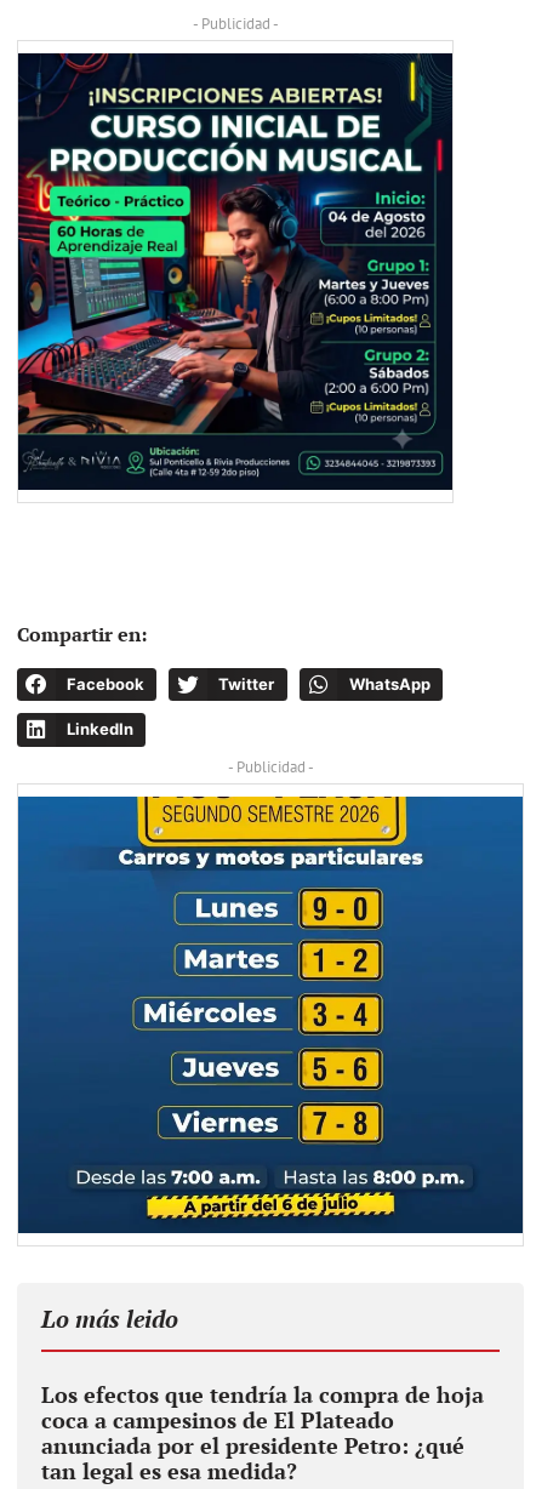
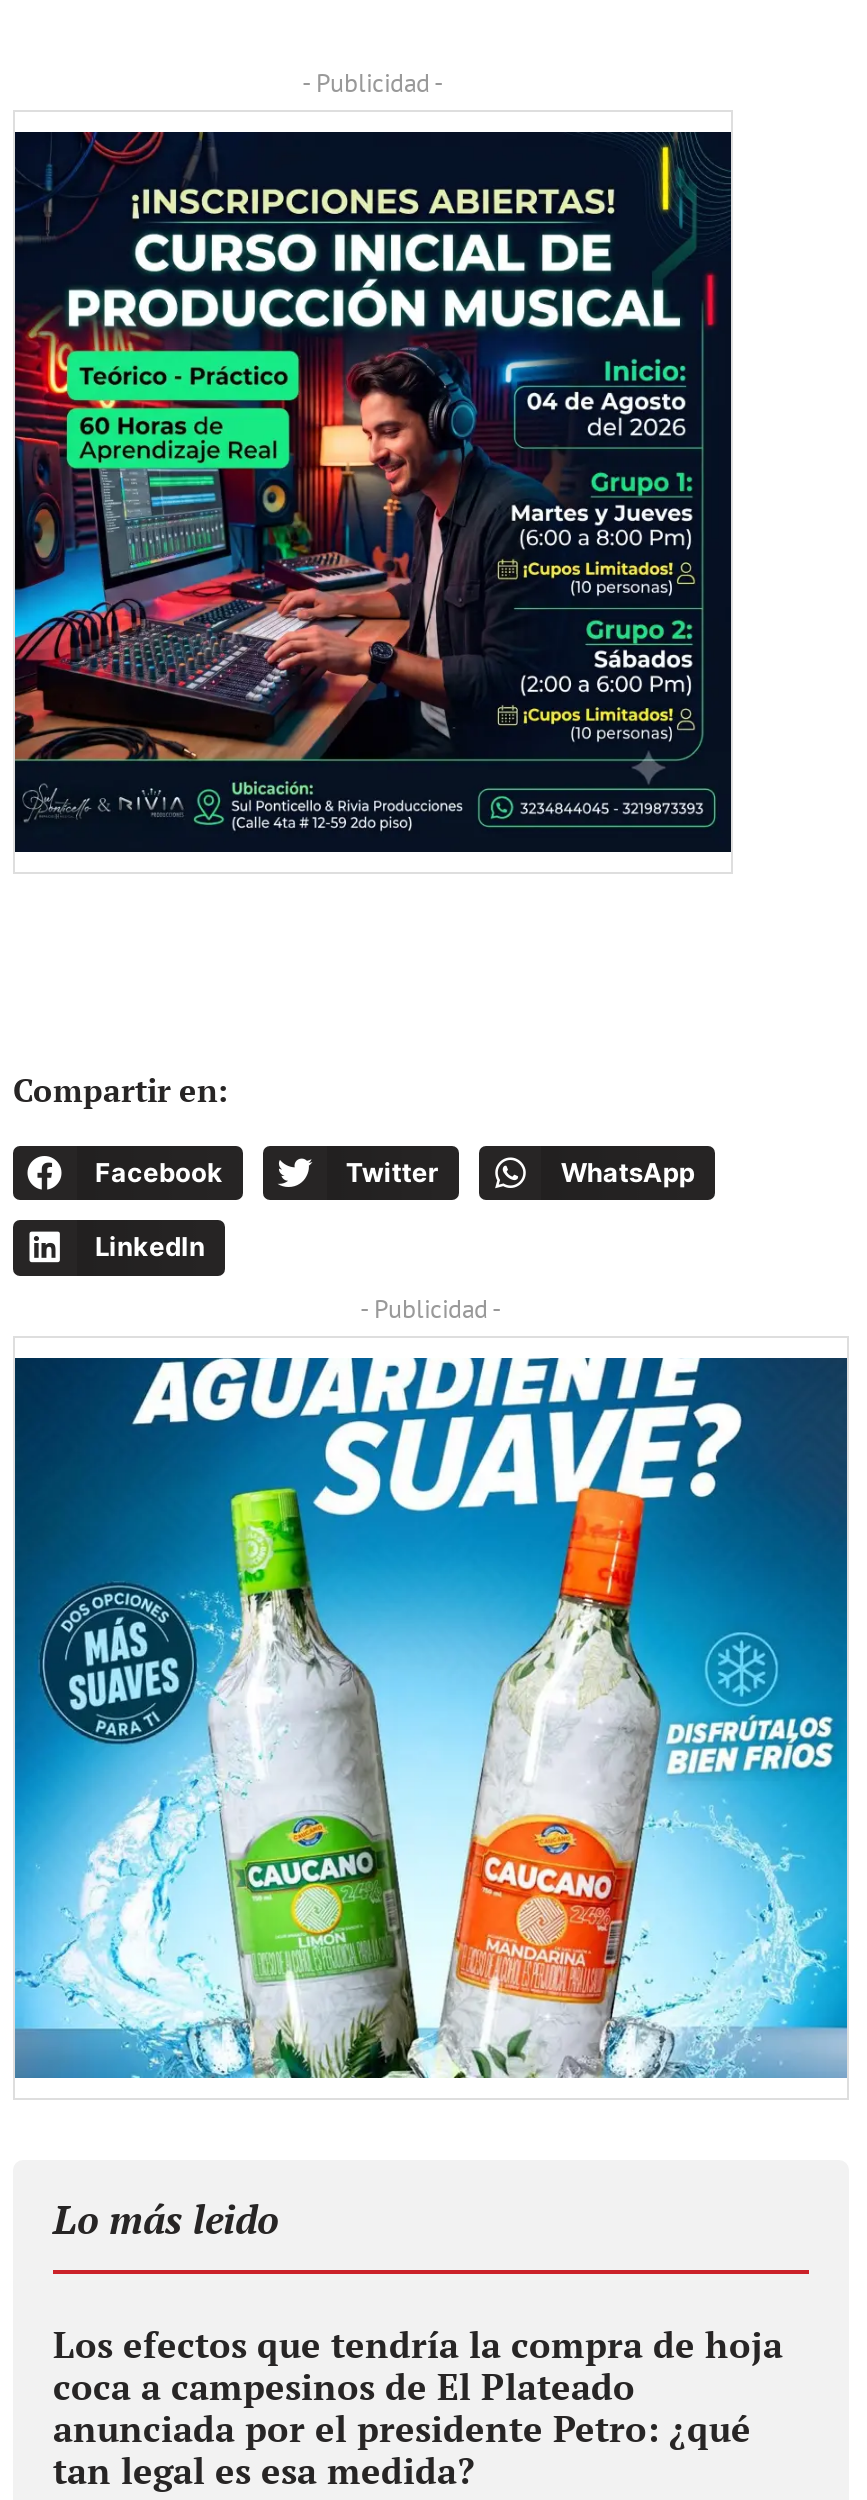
- [image]
+ [image]
